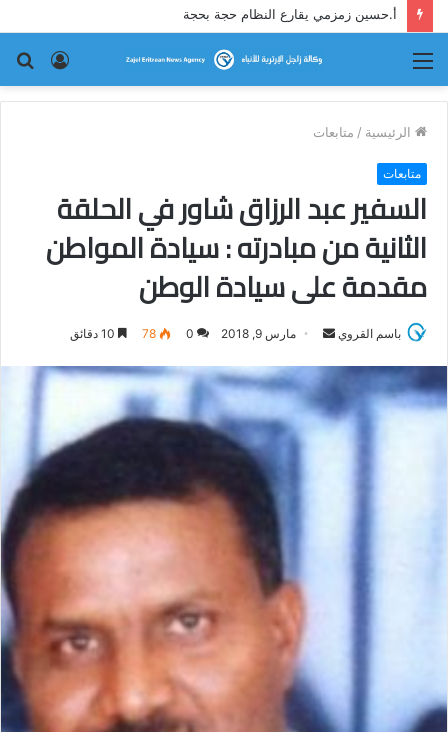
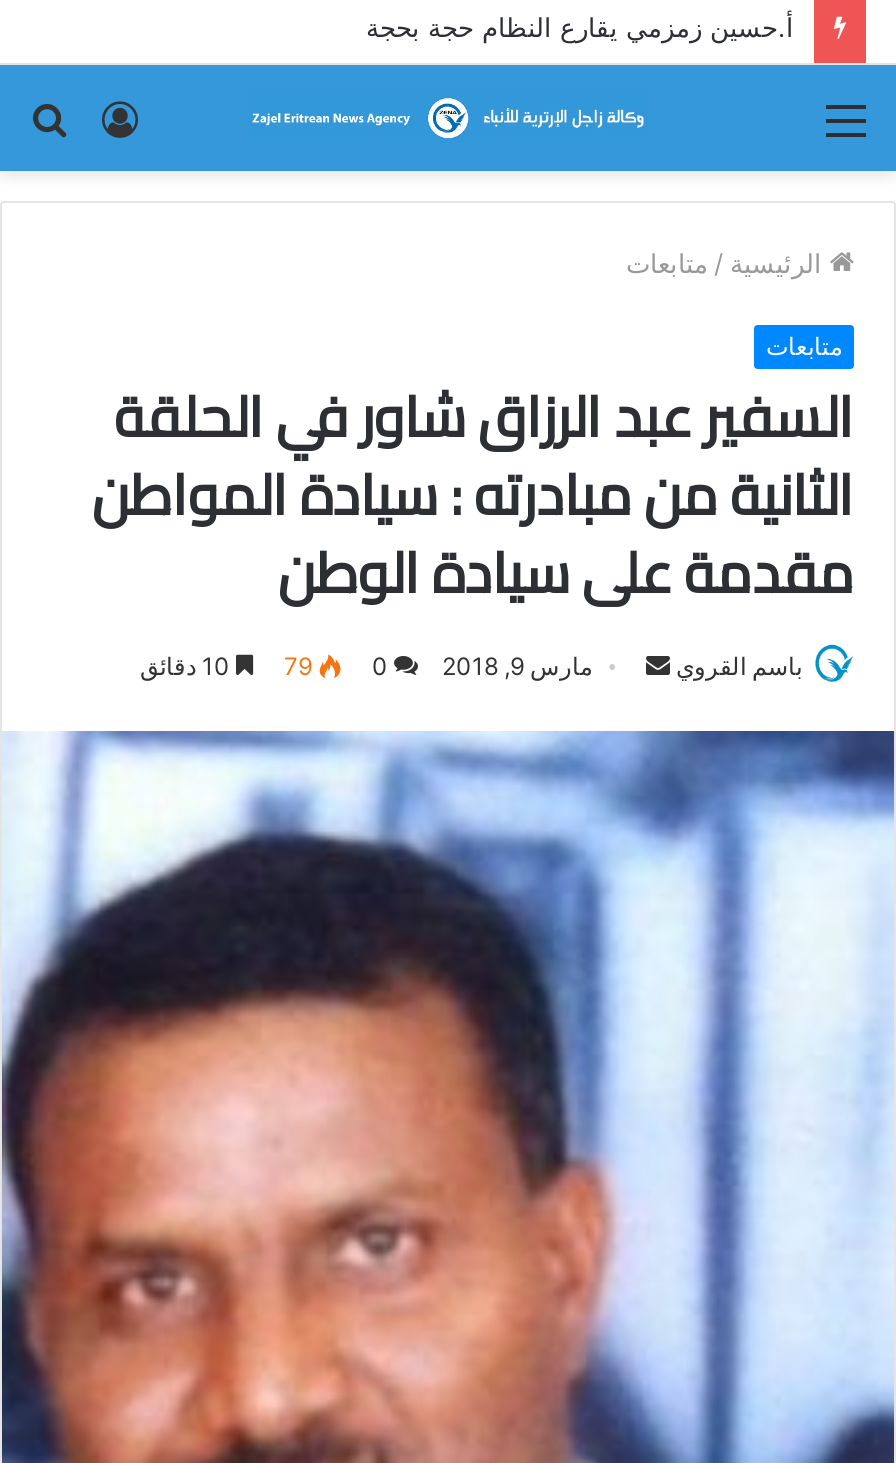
- 78
+ 79
